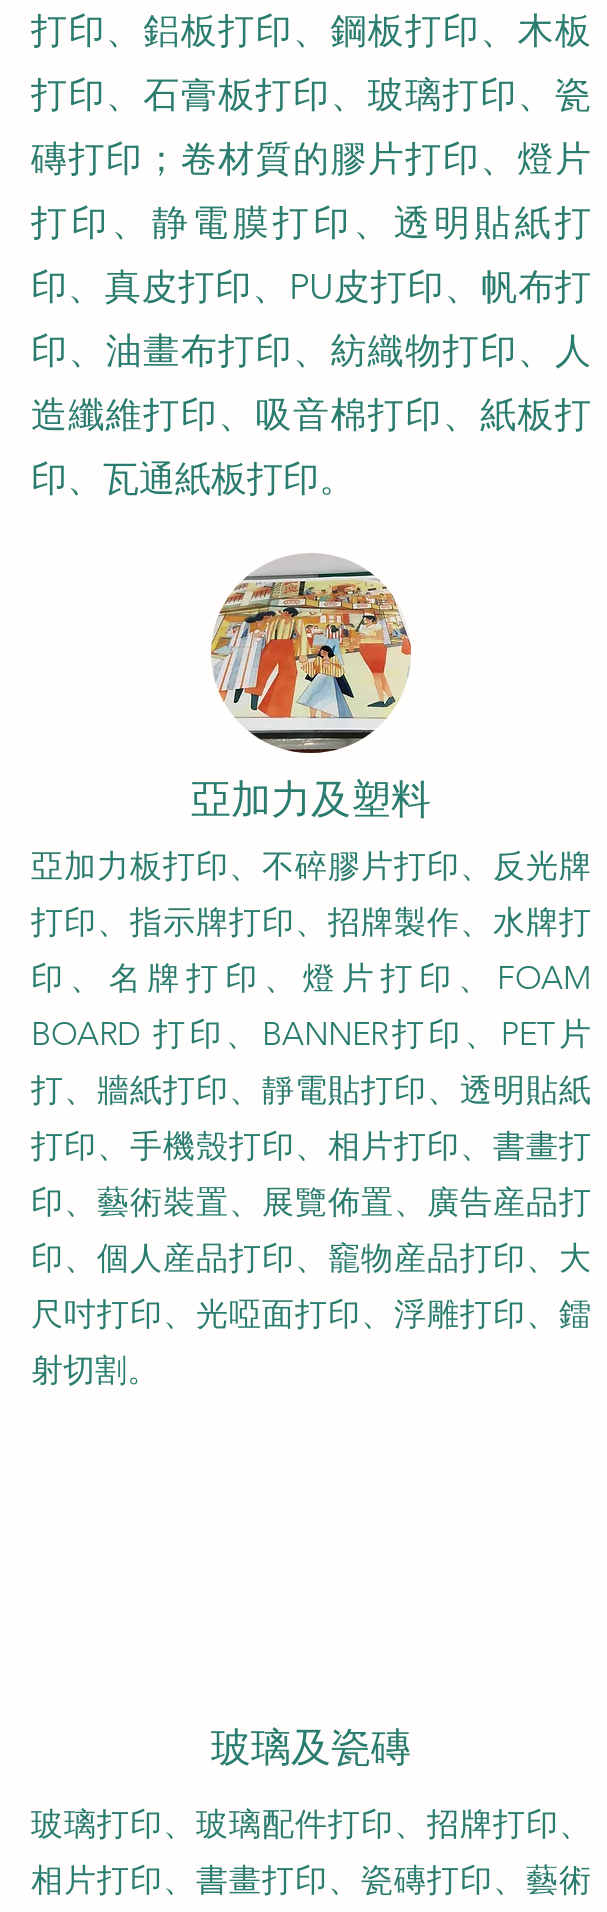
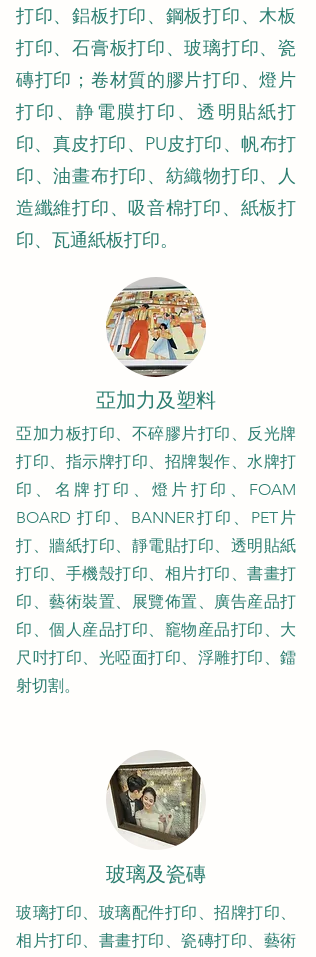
+ [image]
